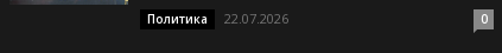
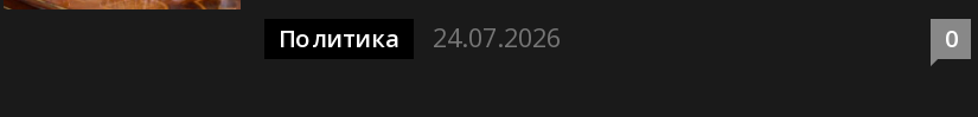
- Политика 22.07.2026
+ Политика 24.07.2026
